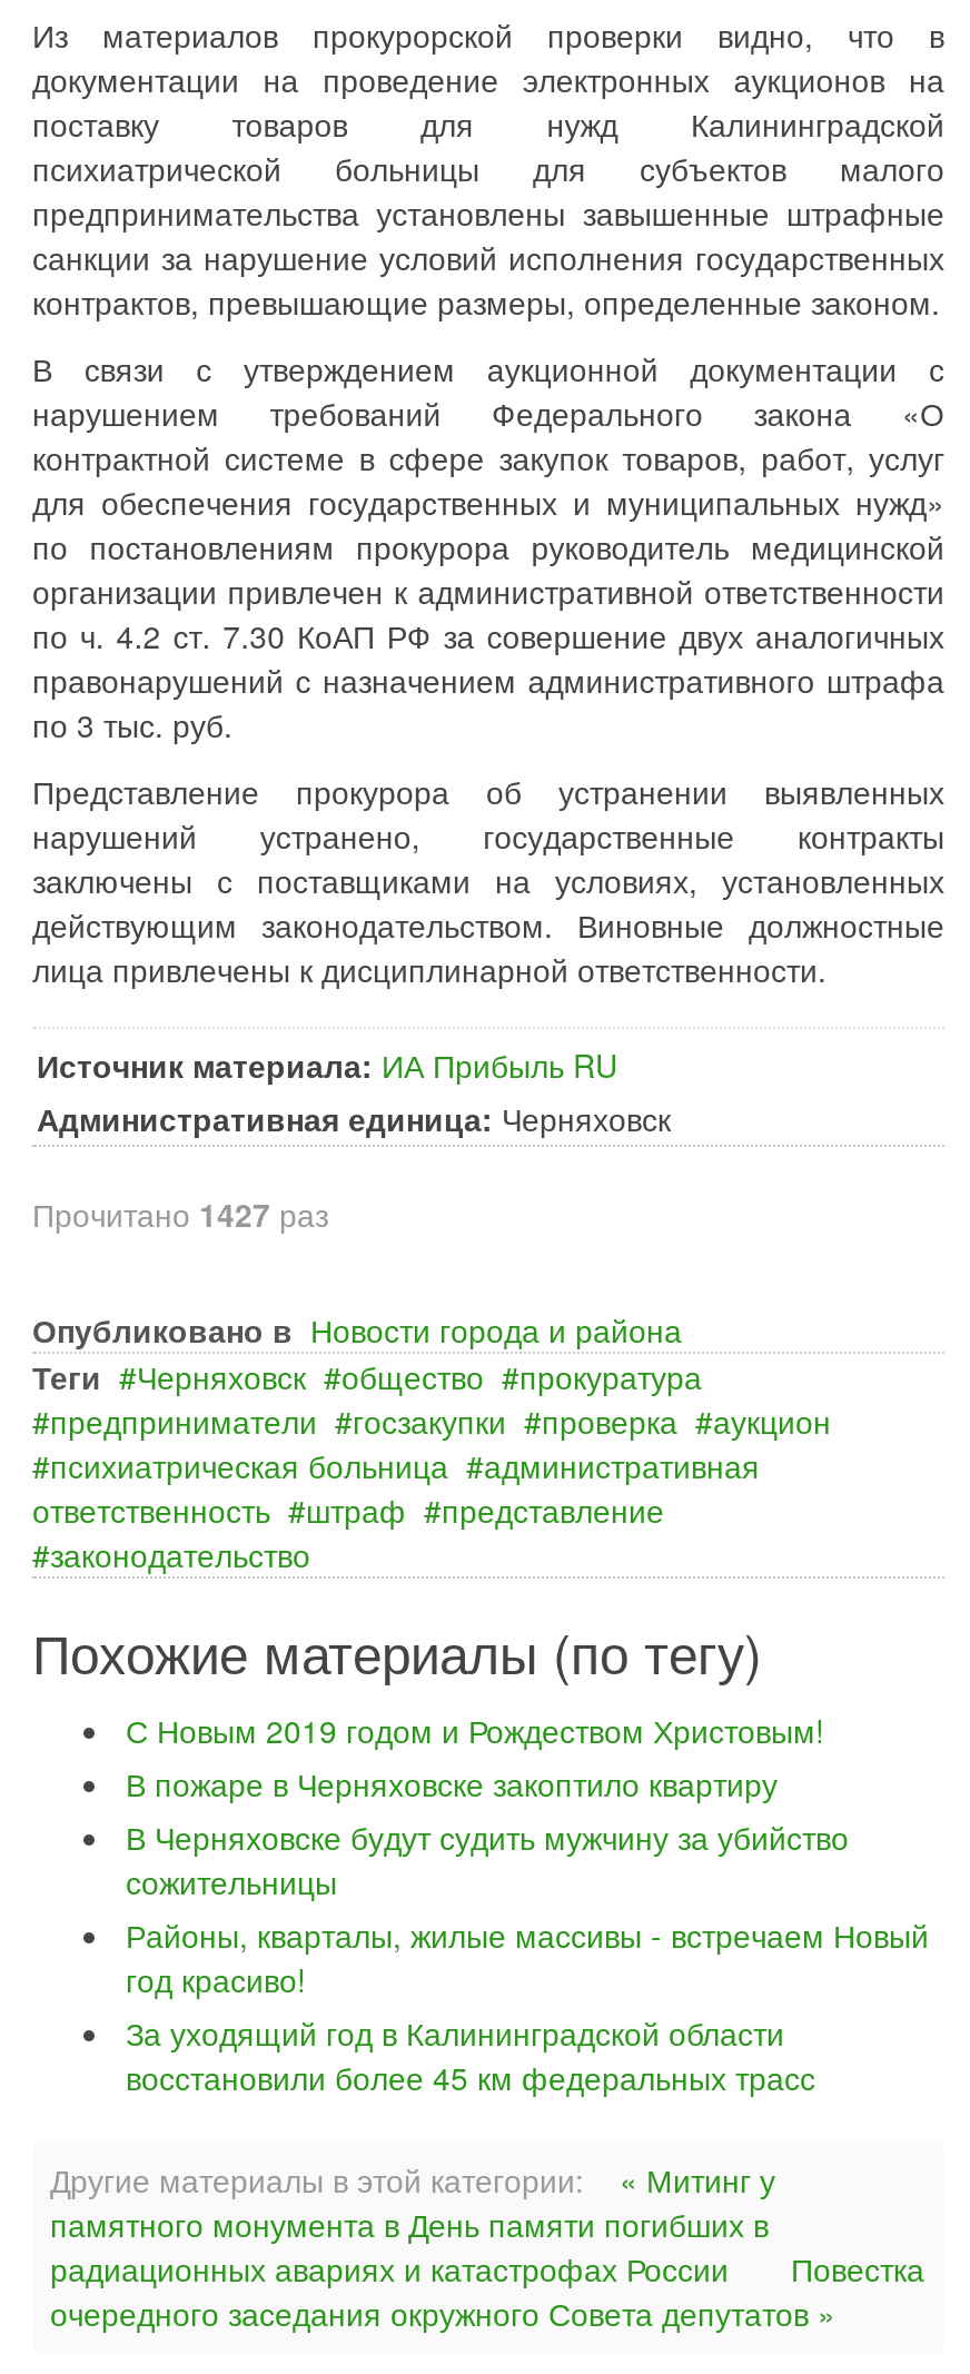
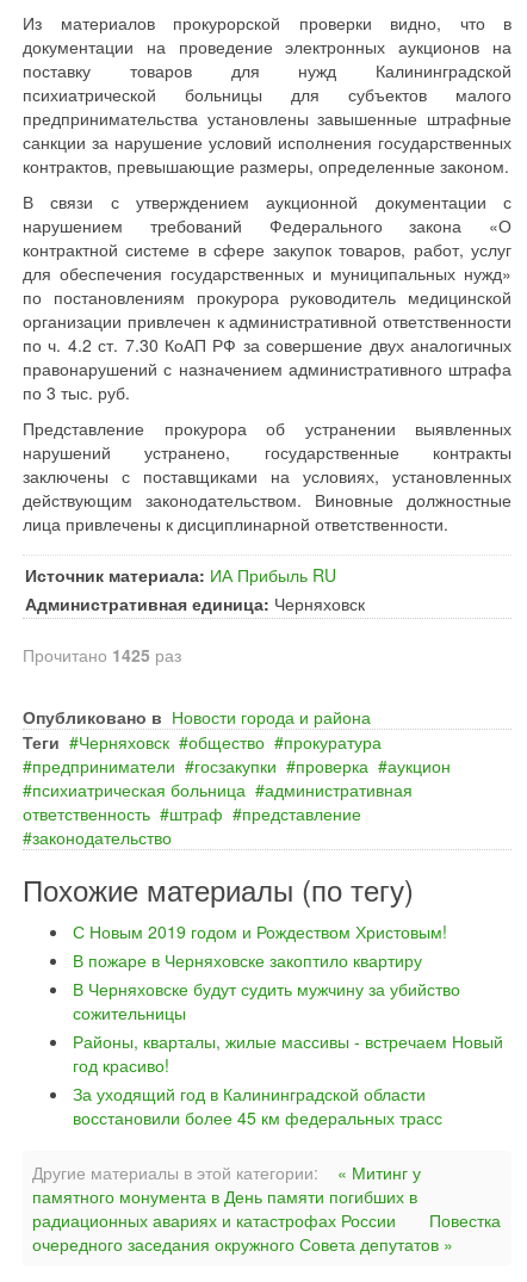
- Прочитано 1427 раз
+ Прочитано 1425 раз
